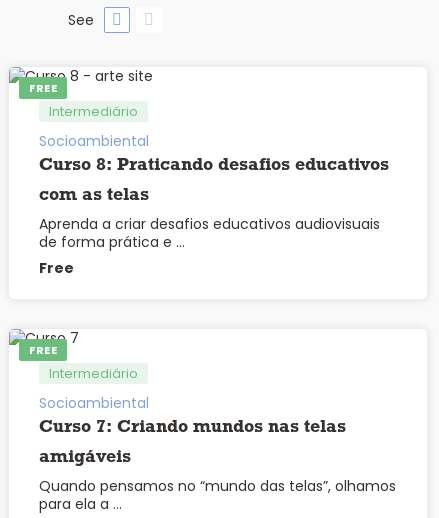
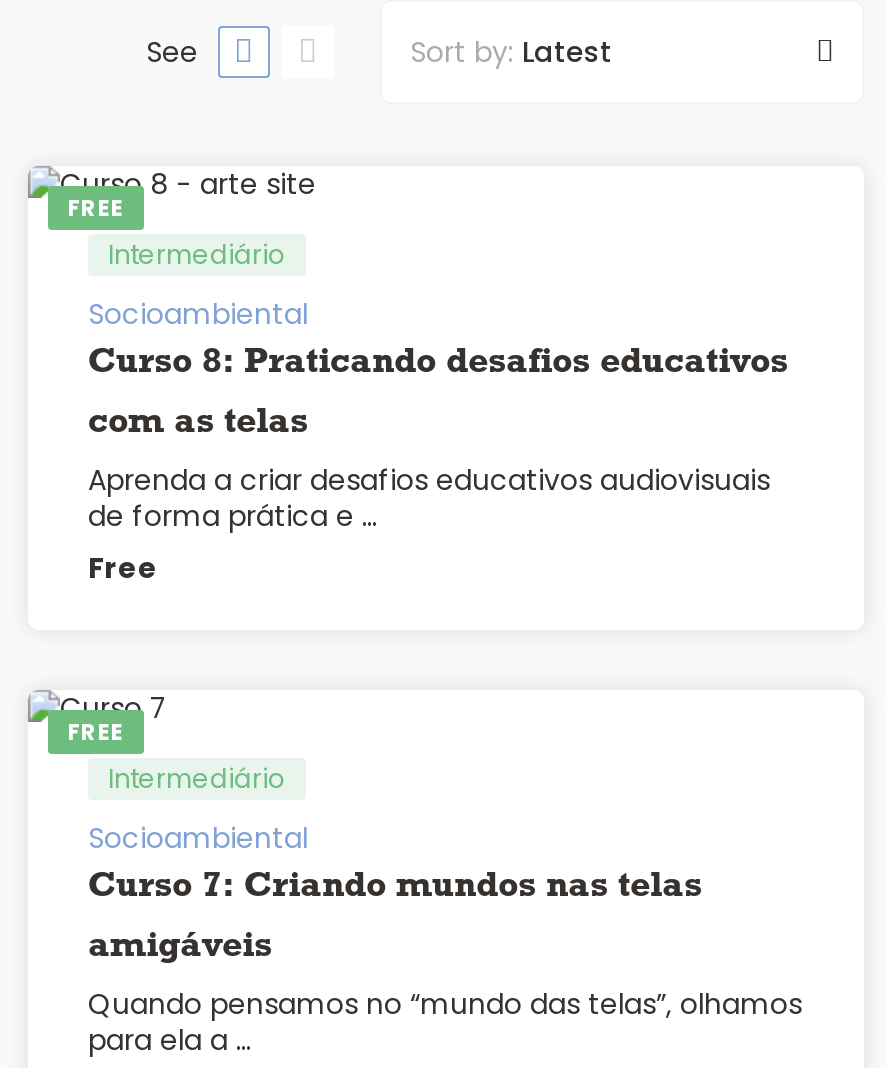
+ Sort by: Latest
